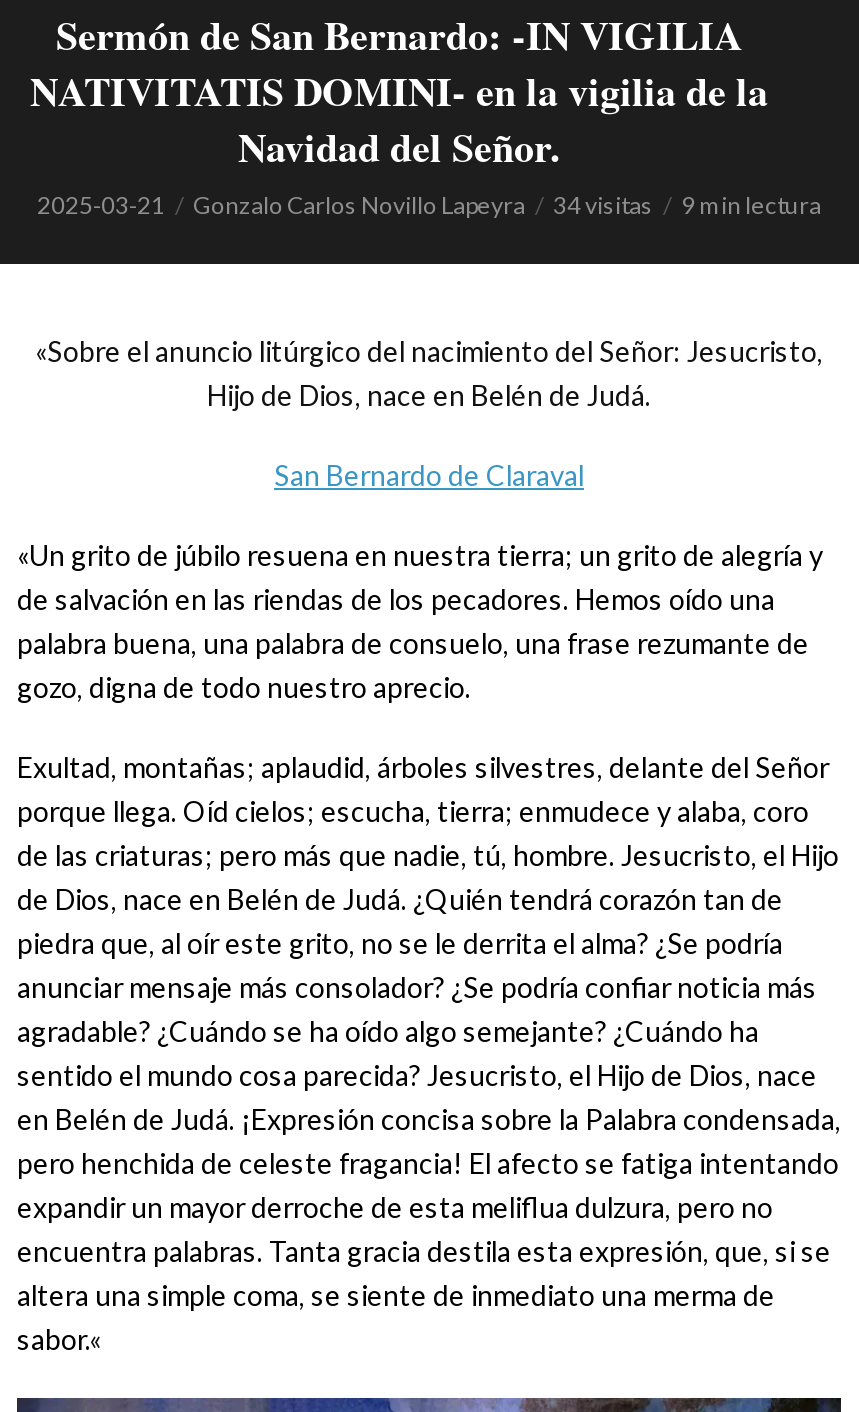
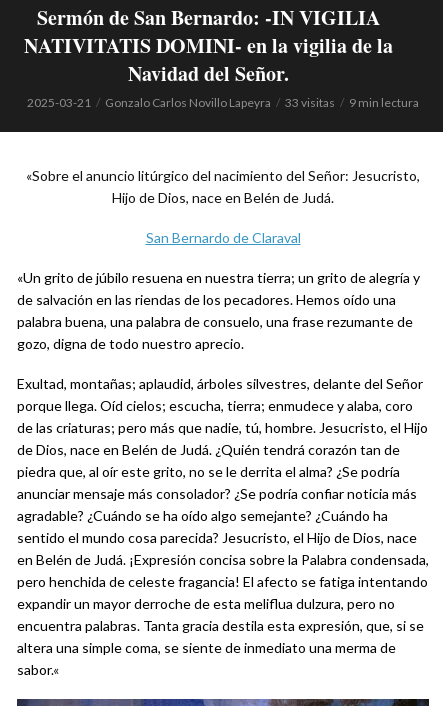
- 2025-03-21 Gonzalo Carlos Novillo Lapeyra 34 visitas 9 min lectura
+ 2025-03-21 Gonzalo Carlos Novillo Lapeyra 33 visitas 9 min lectura
